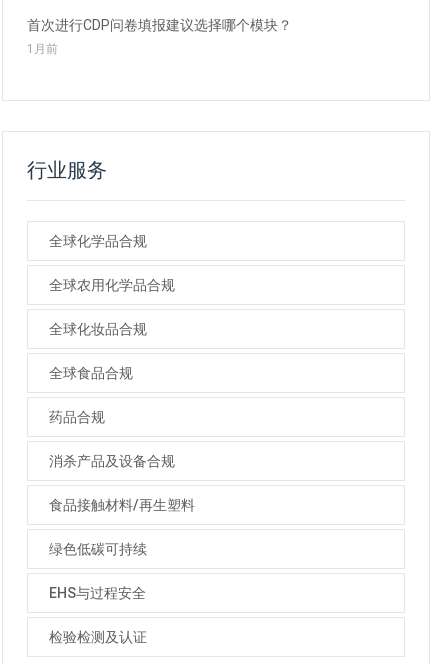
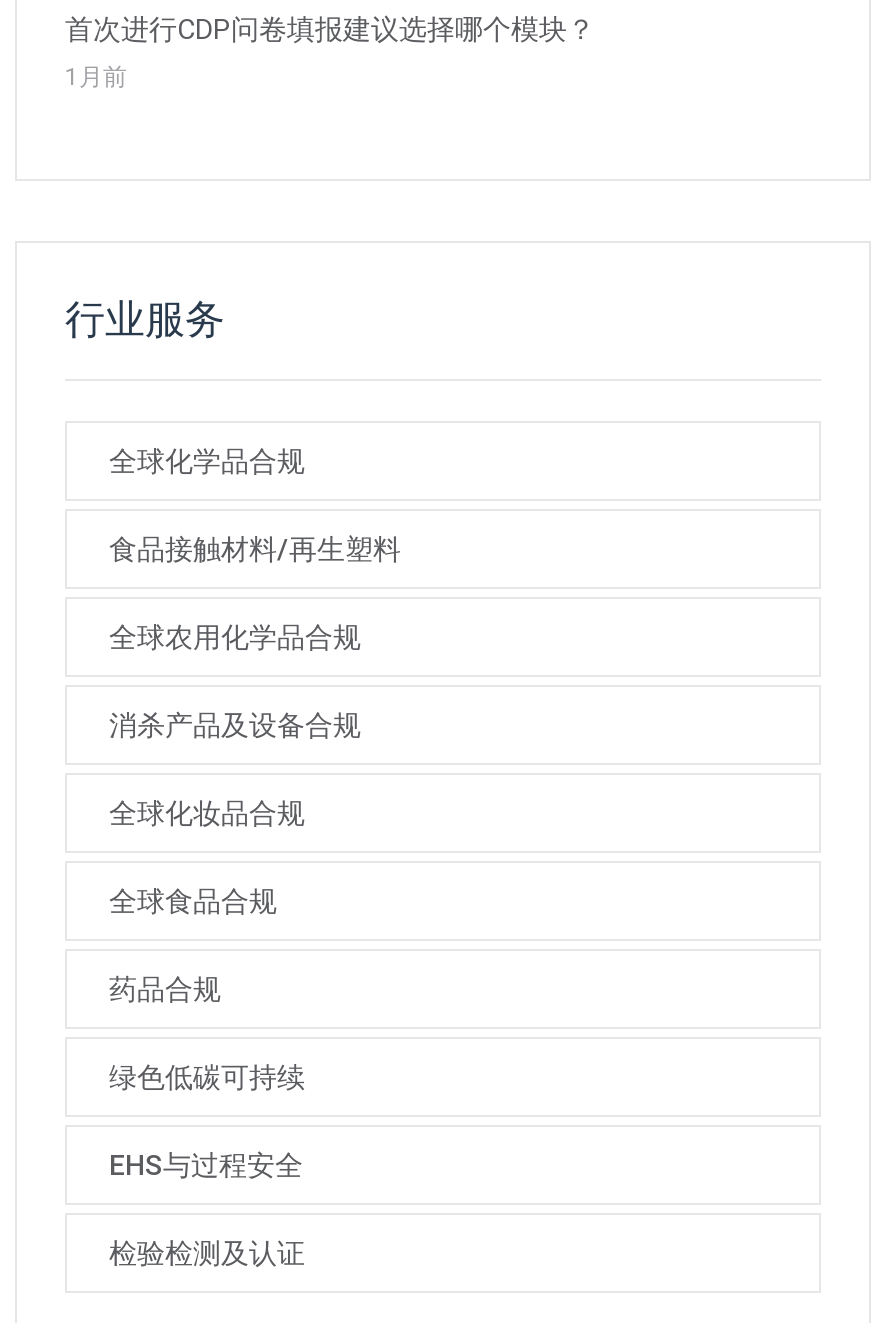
moved down: 全球农用化学品合规

moved down: 全球化妆品合规 | 全球食品合规 | 药品合规

moved up: 消杀产品及设备合规

moved up: 食品接触材料/再生塑料
